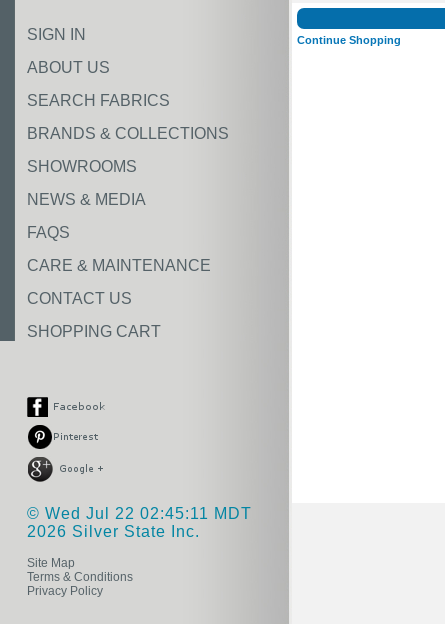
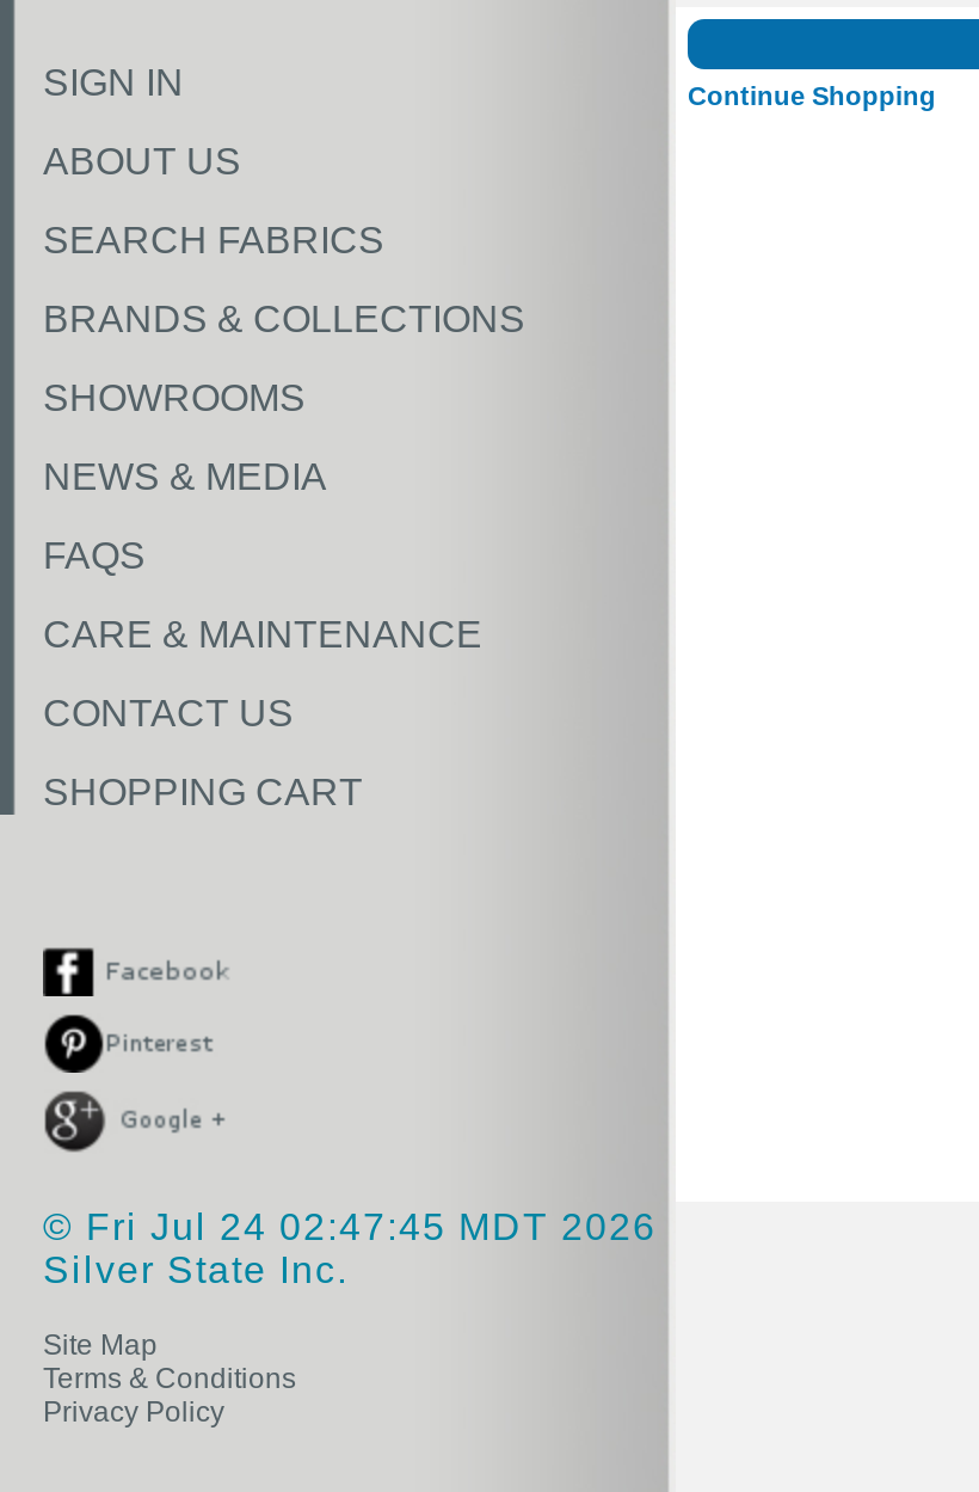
- © Wed Jul 22 02:45:11 MDT
- 2026 Silver State Inc.
+ © Fri Jul 24 02:47:45 MDT 2026
+ Silver State Inc.
